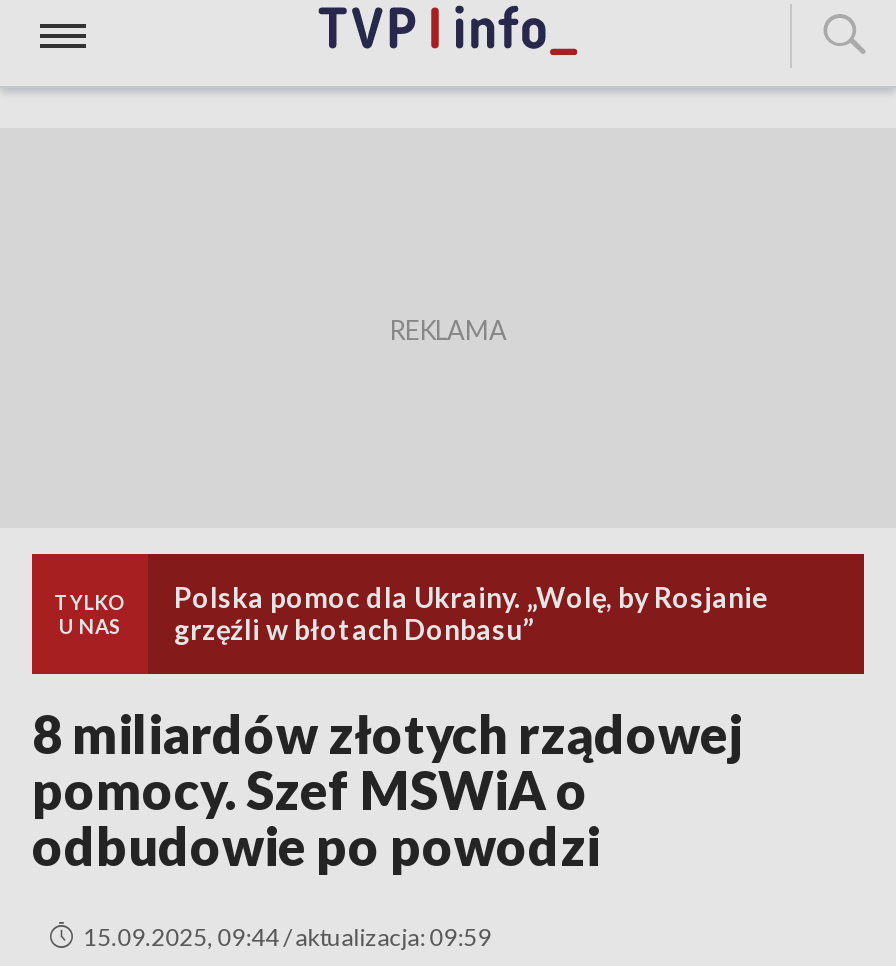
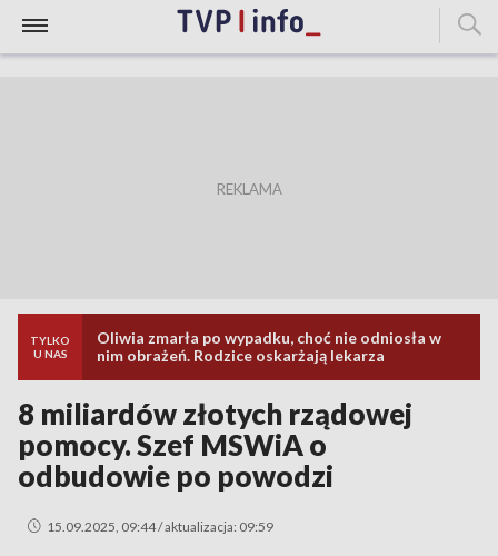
- Polska pomoc dla Ukrainy. „Wolę, by Rosjanie
- grzęźli w błotach Donbasu”
+ Oliwia zmarła po wypadku, choć nie odniosła w
+ nim obrażeń. Rodzice oskarżają lekarza
